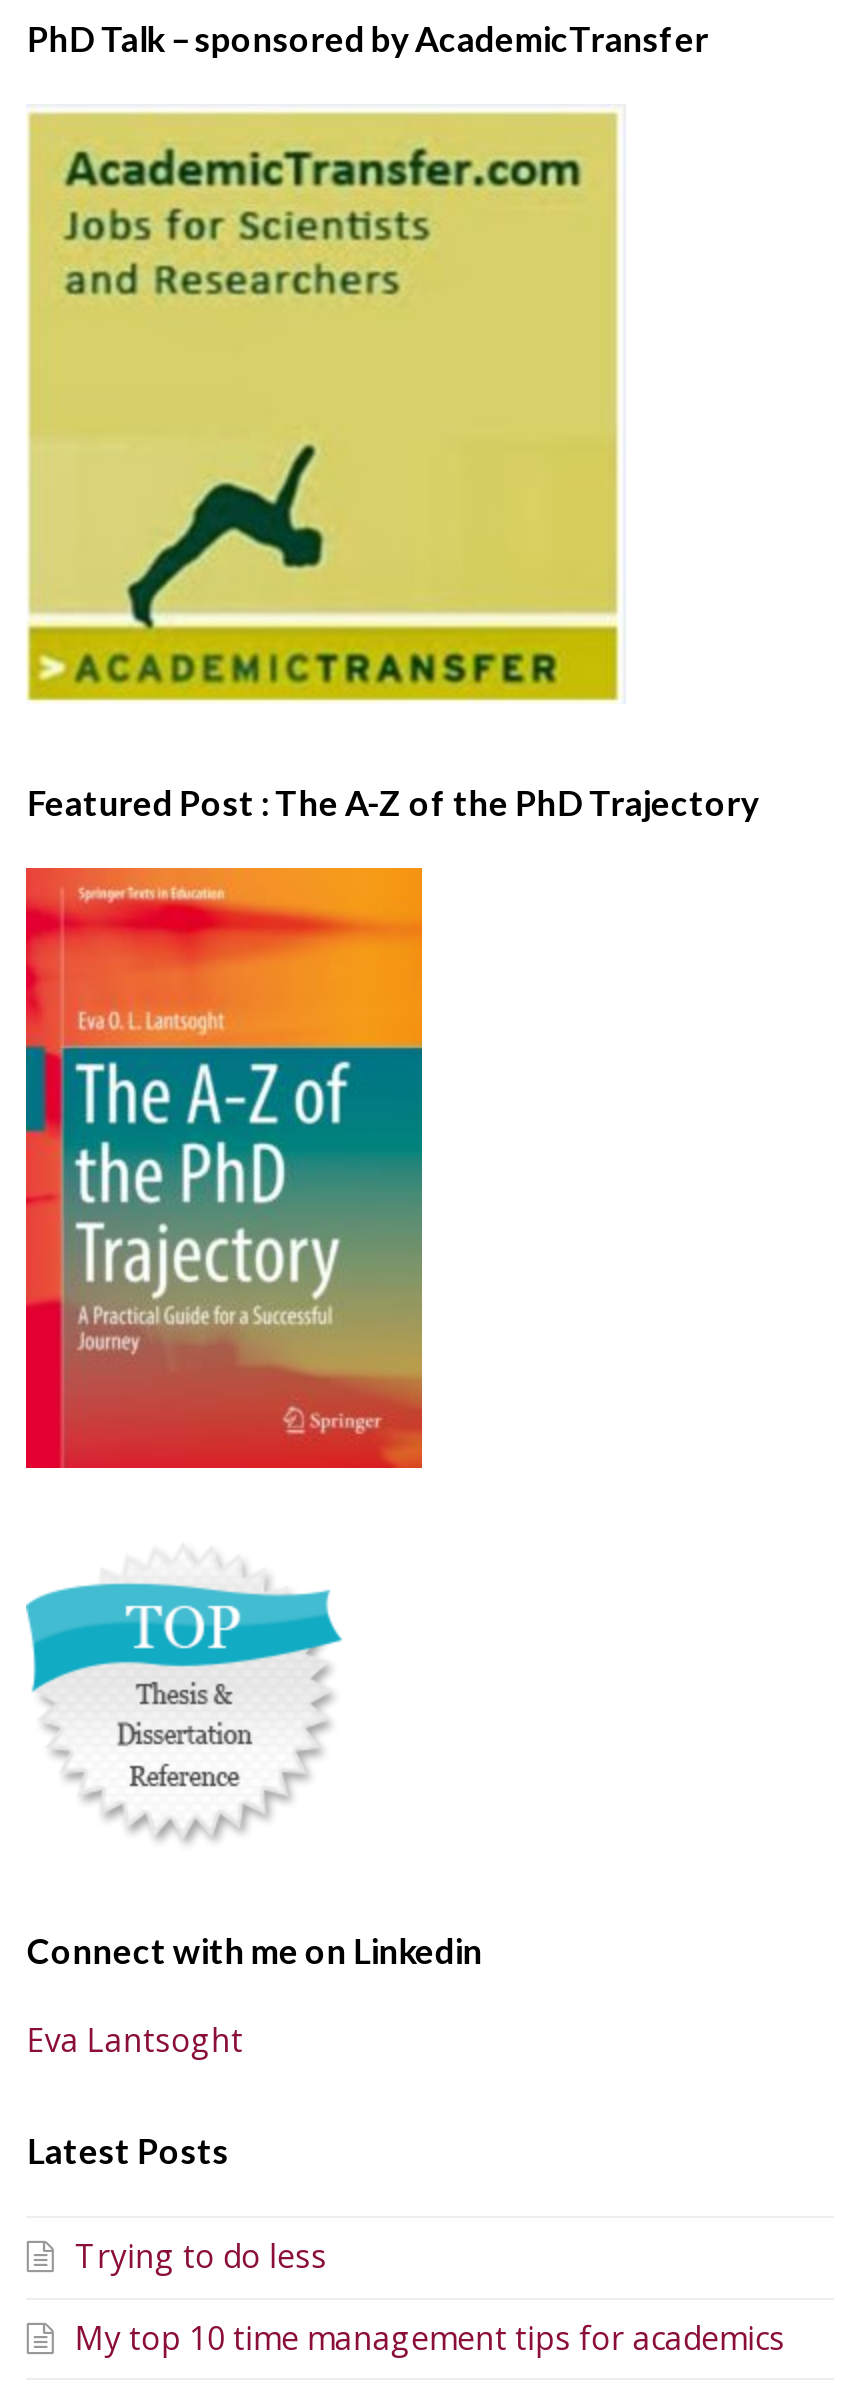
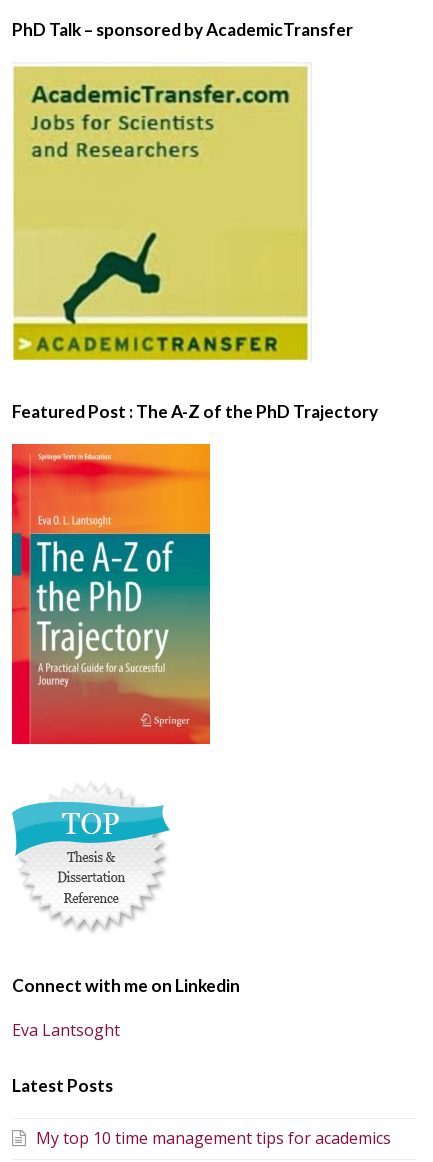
- Trying to do less
